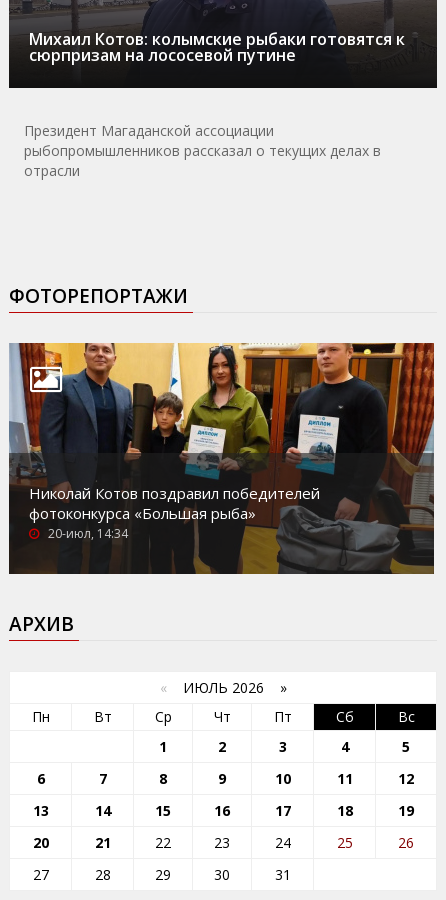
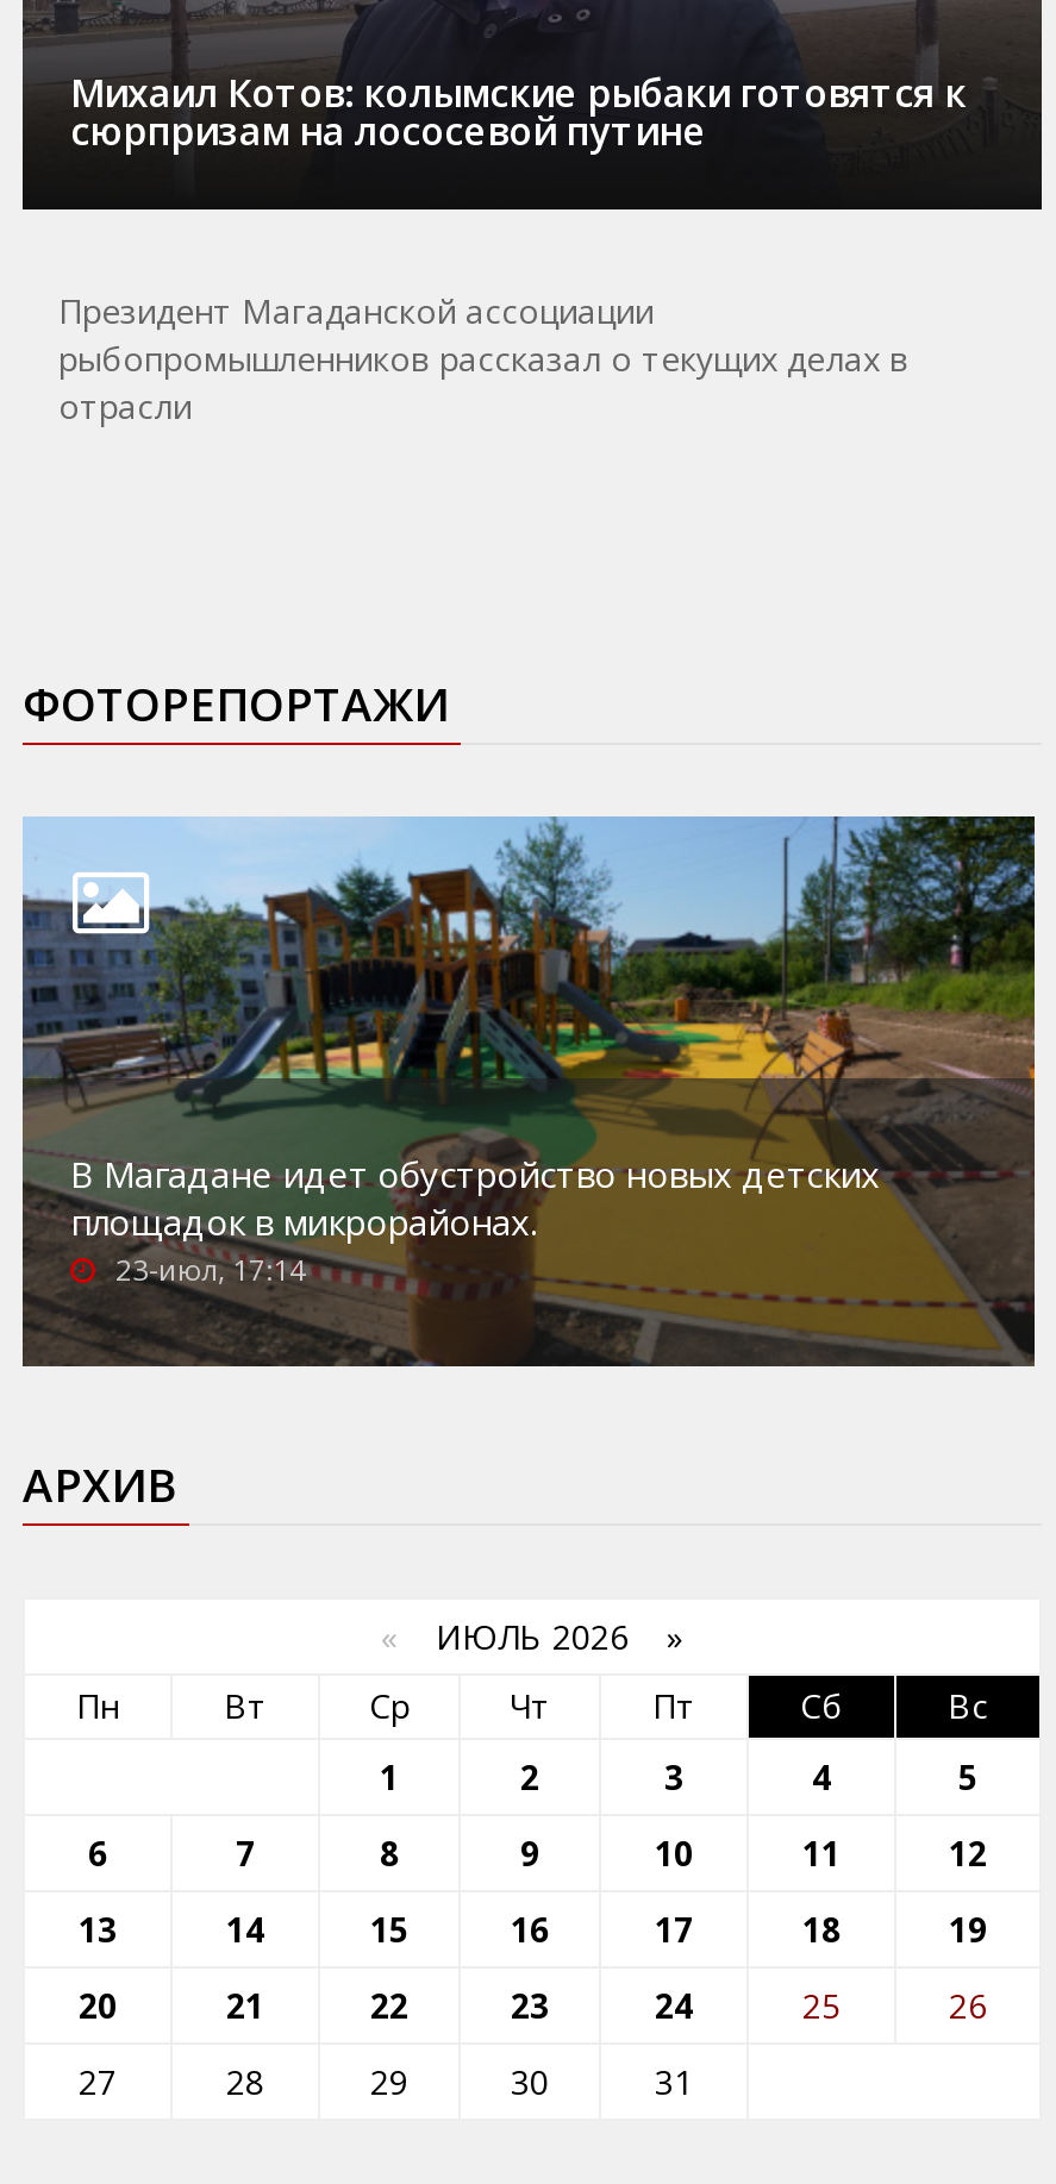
- [image]
- Николай Котов поздравил победителей
- фотоконкурса «Большая рыба»
- 20-июл, 14:34
+ [image]
+ В Магадане идет обустройство новых детских
+ площадок в микрорайонах.
+ 23-июл, 17:14
